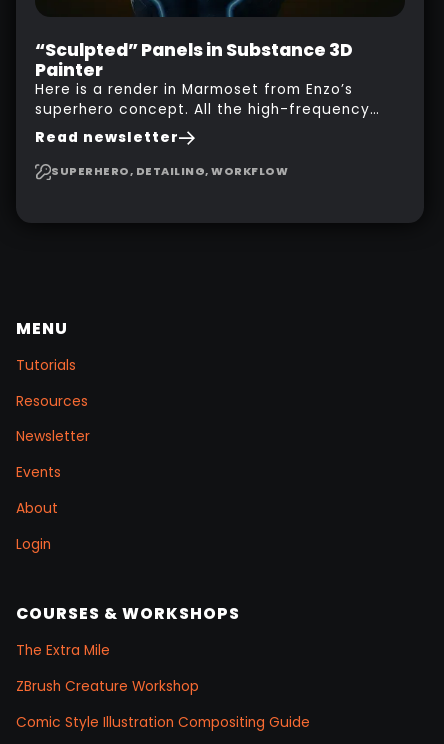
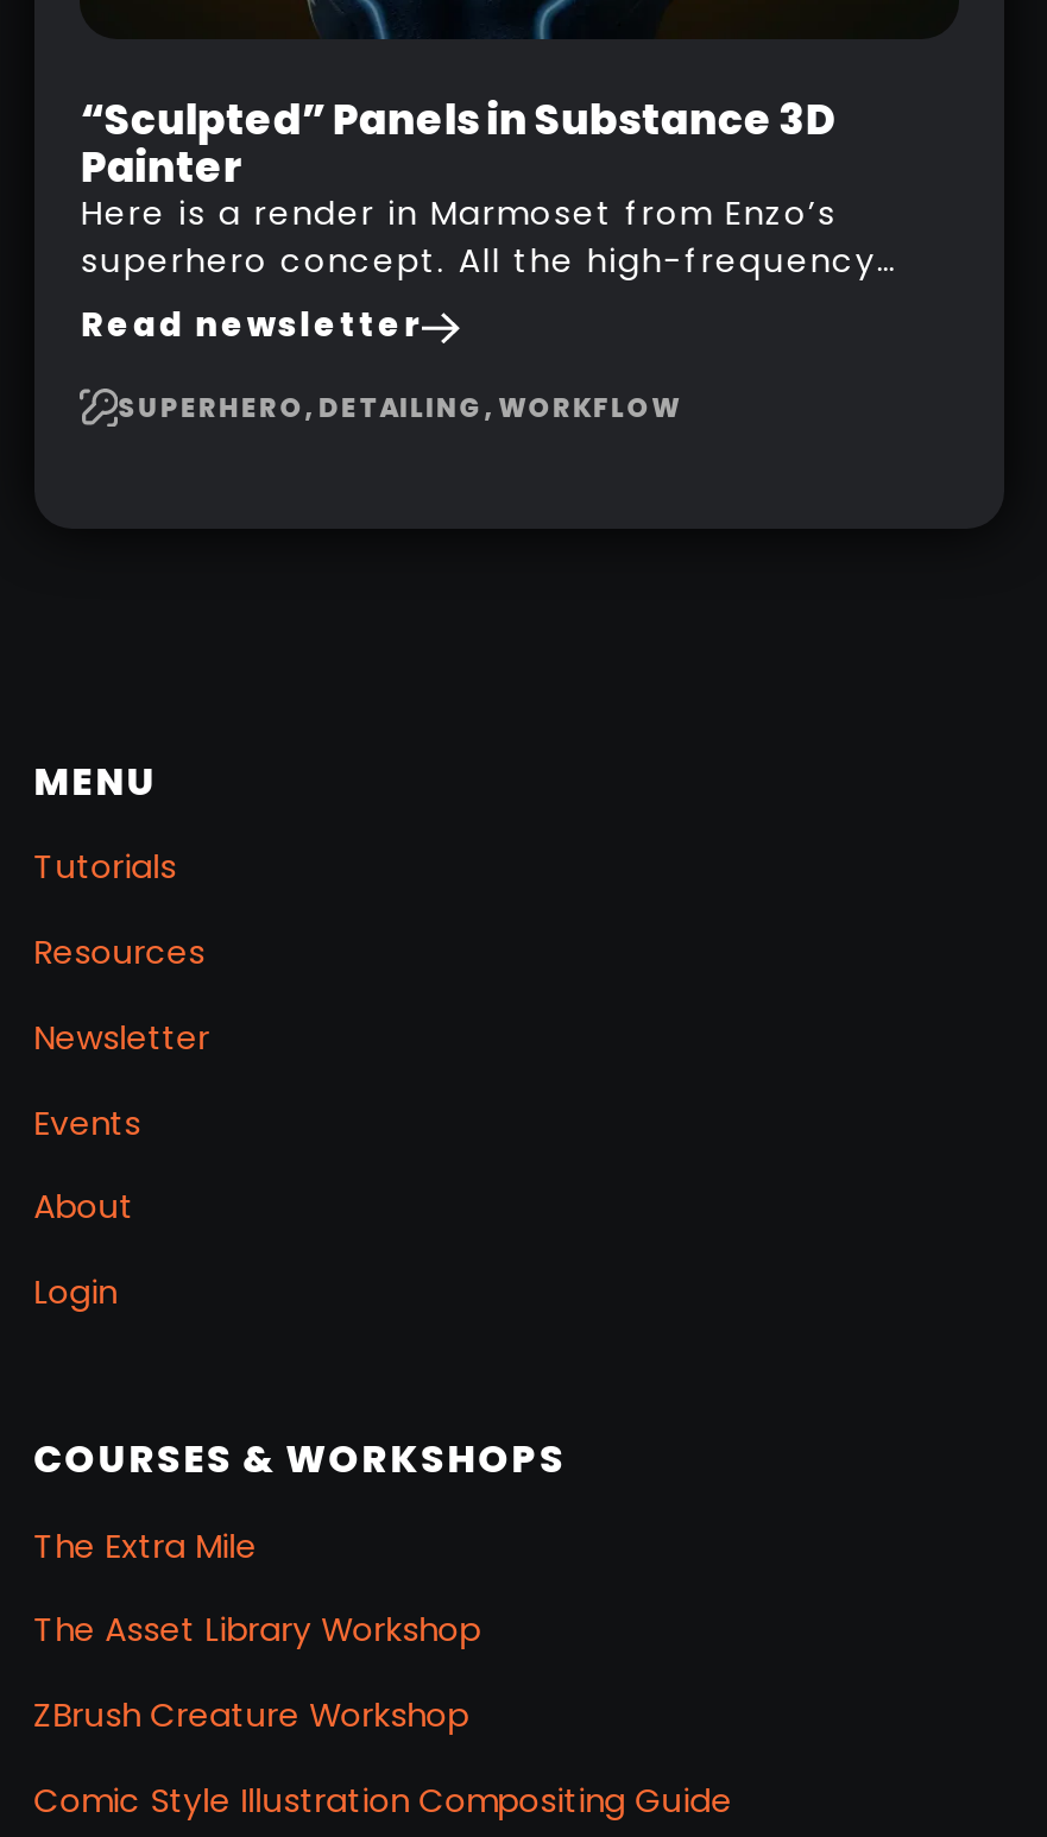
+ The Asset Library Workshop
